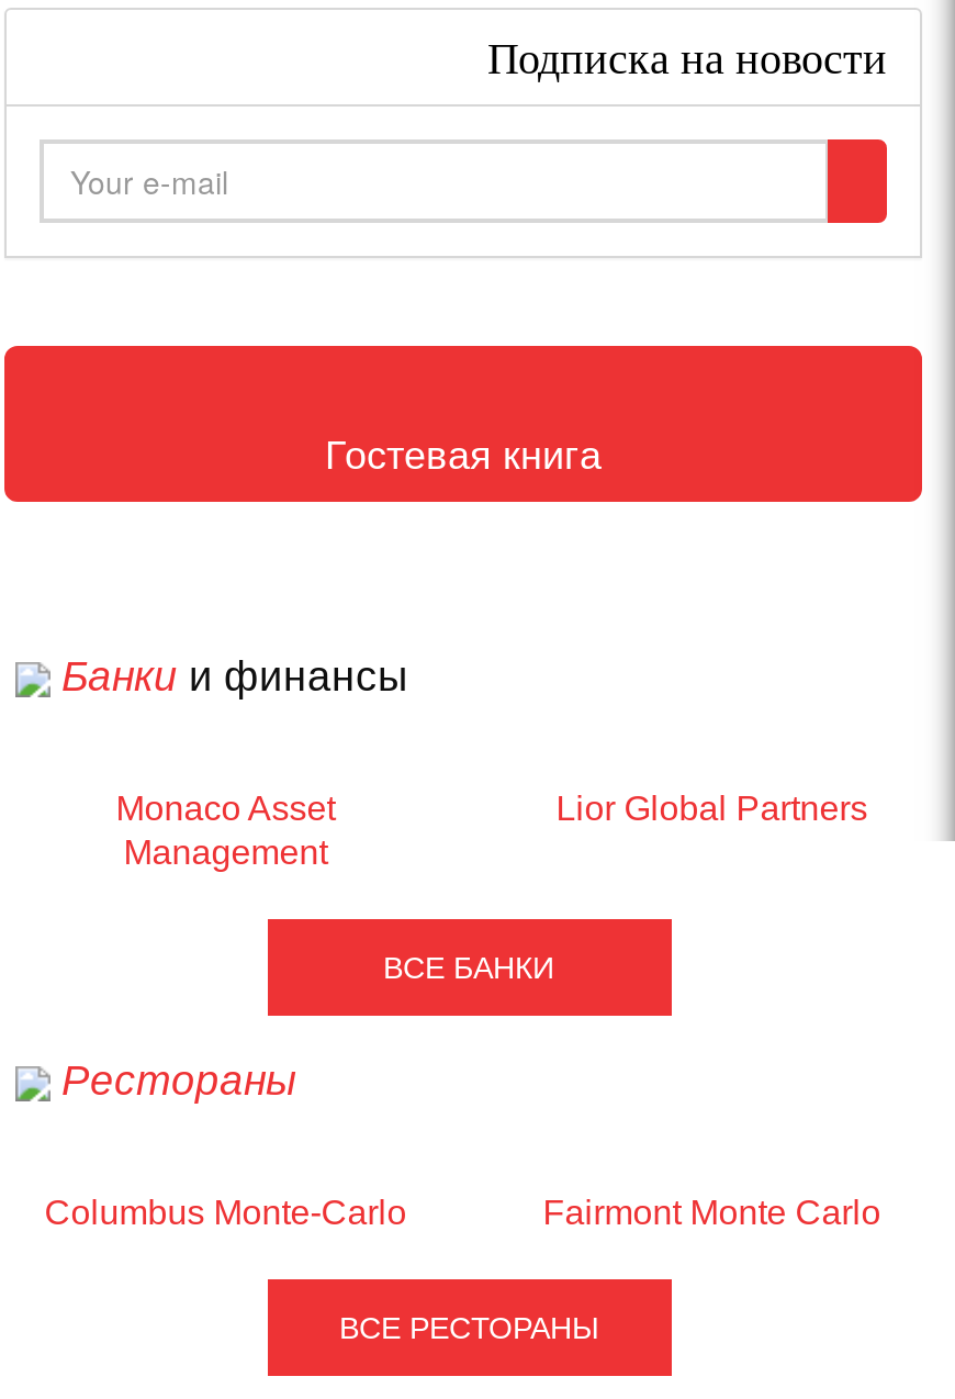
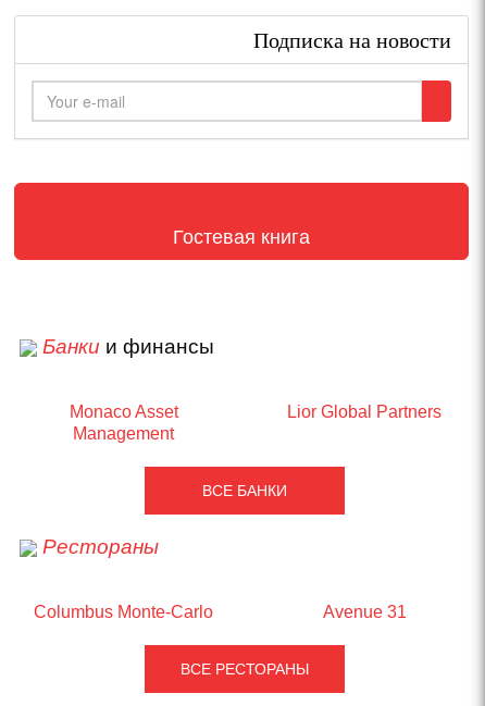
- Fairmont Monte Carlo
+ Avenue 31
